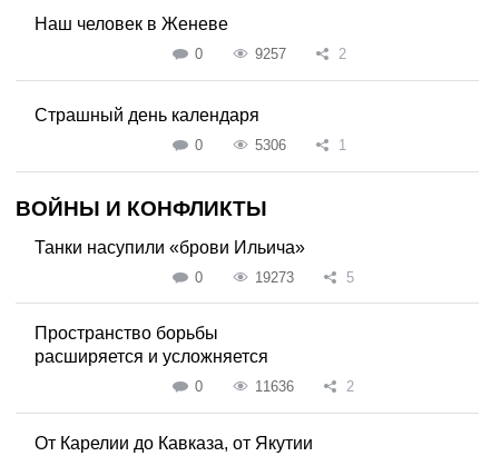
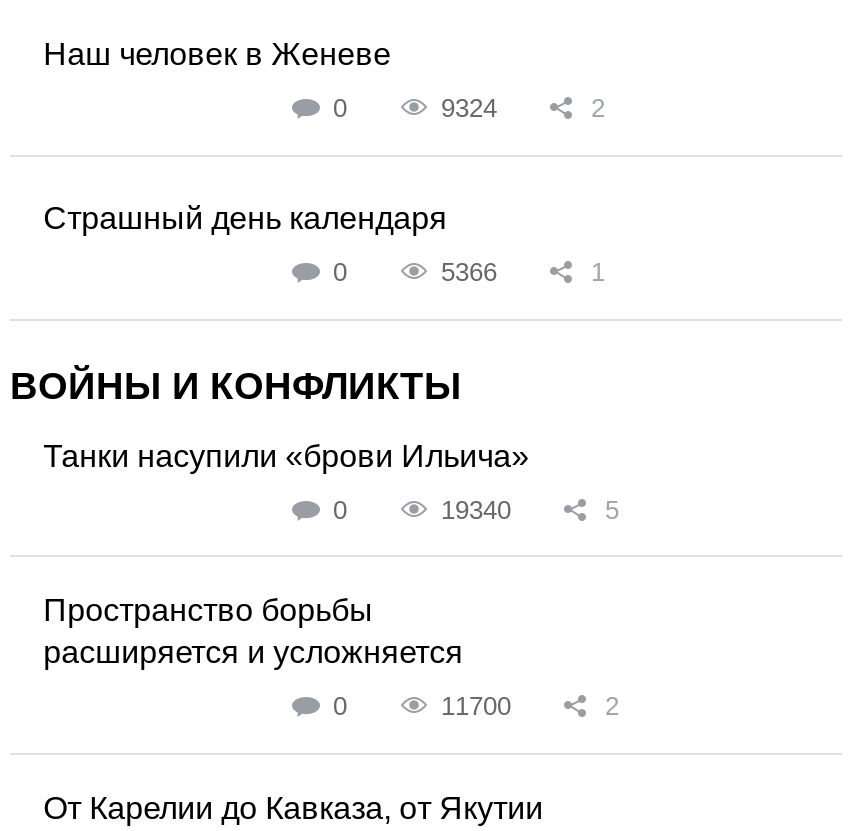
- 9257
+ 9324

- 5306
+ 5366

- 19273
+ 19340

- 11636
+ 11700
